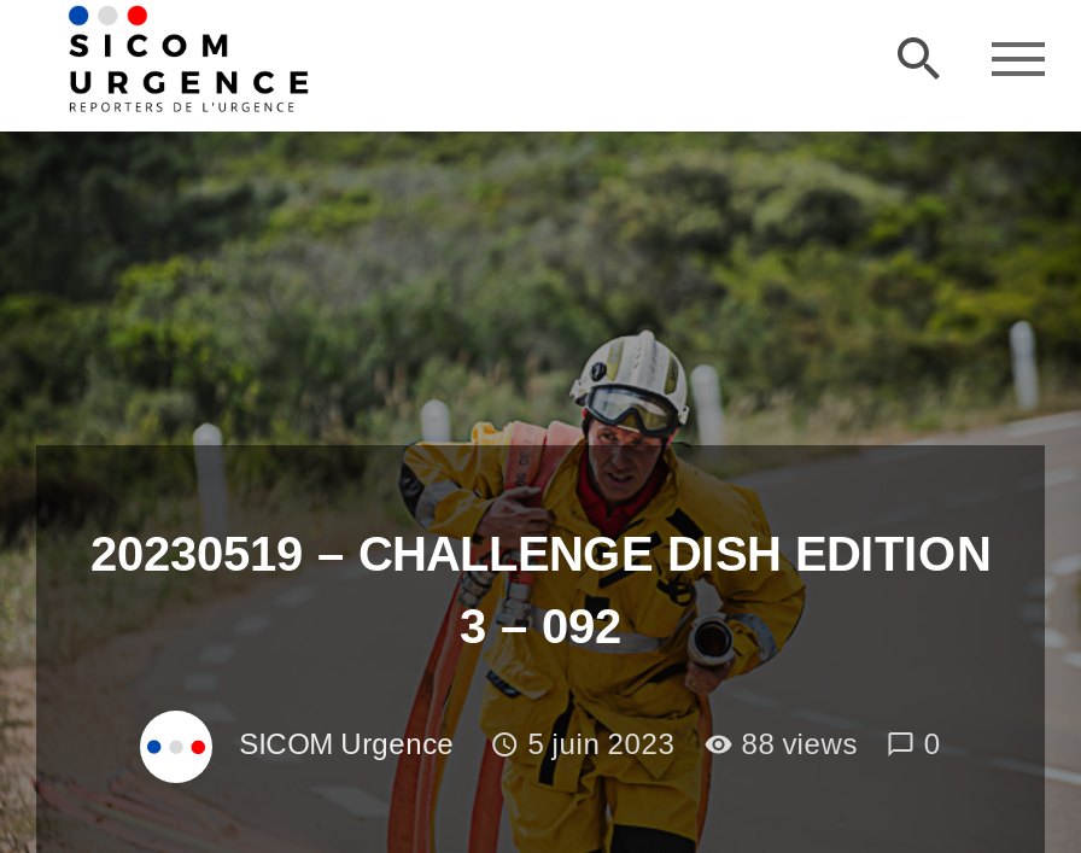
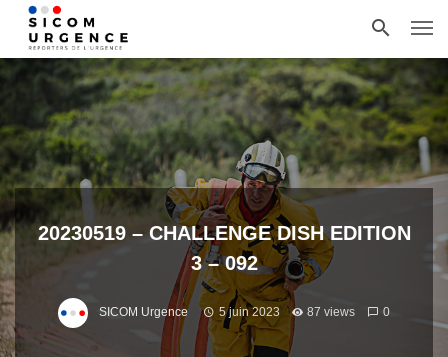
- 5 juin 2023 88 views 0
+ 5 juin 2023 87 views 0
